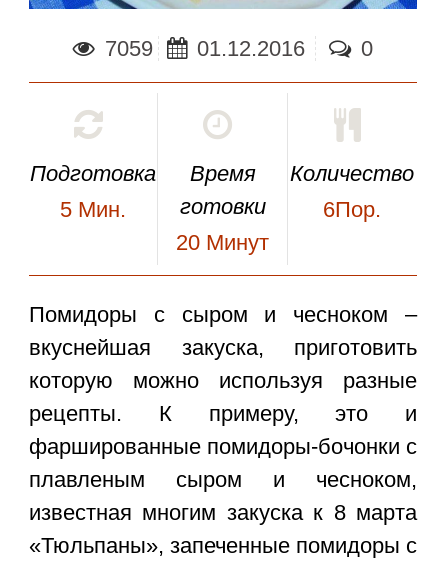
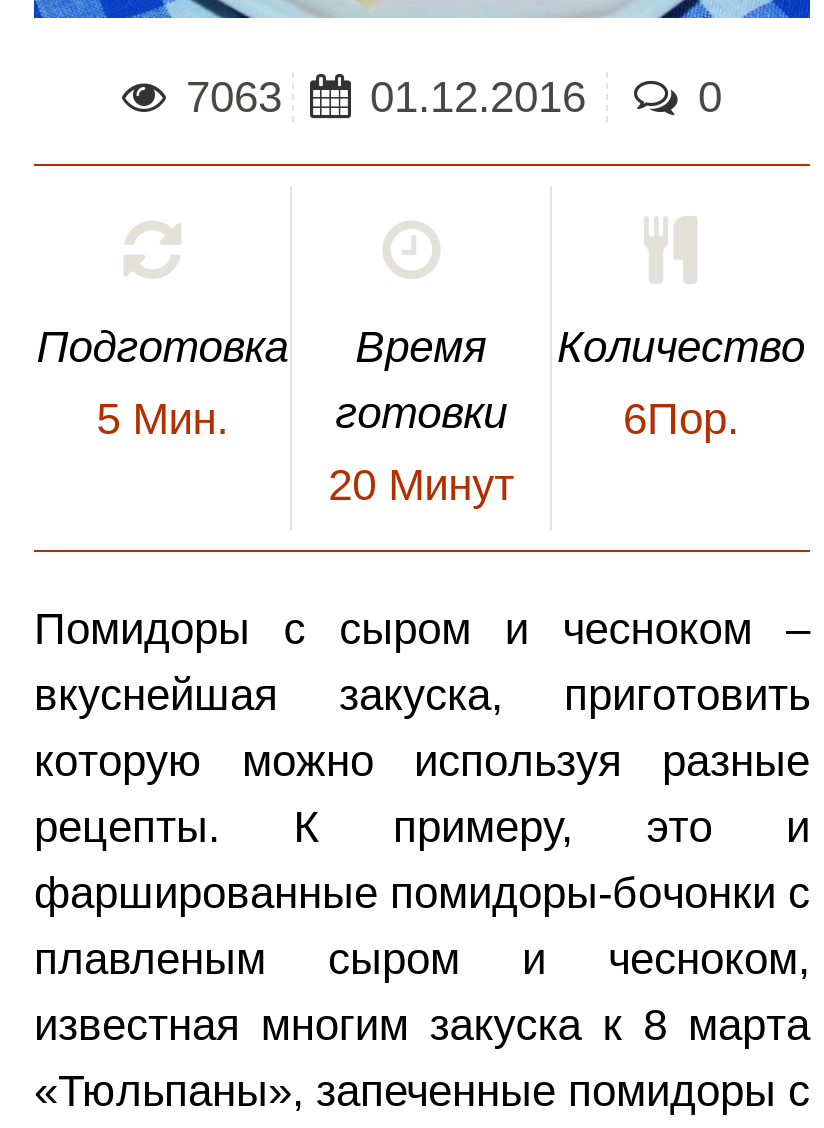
- 7059 01.12.2016
+ 7063 01.12.2016
